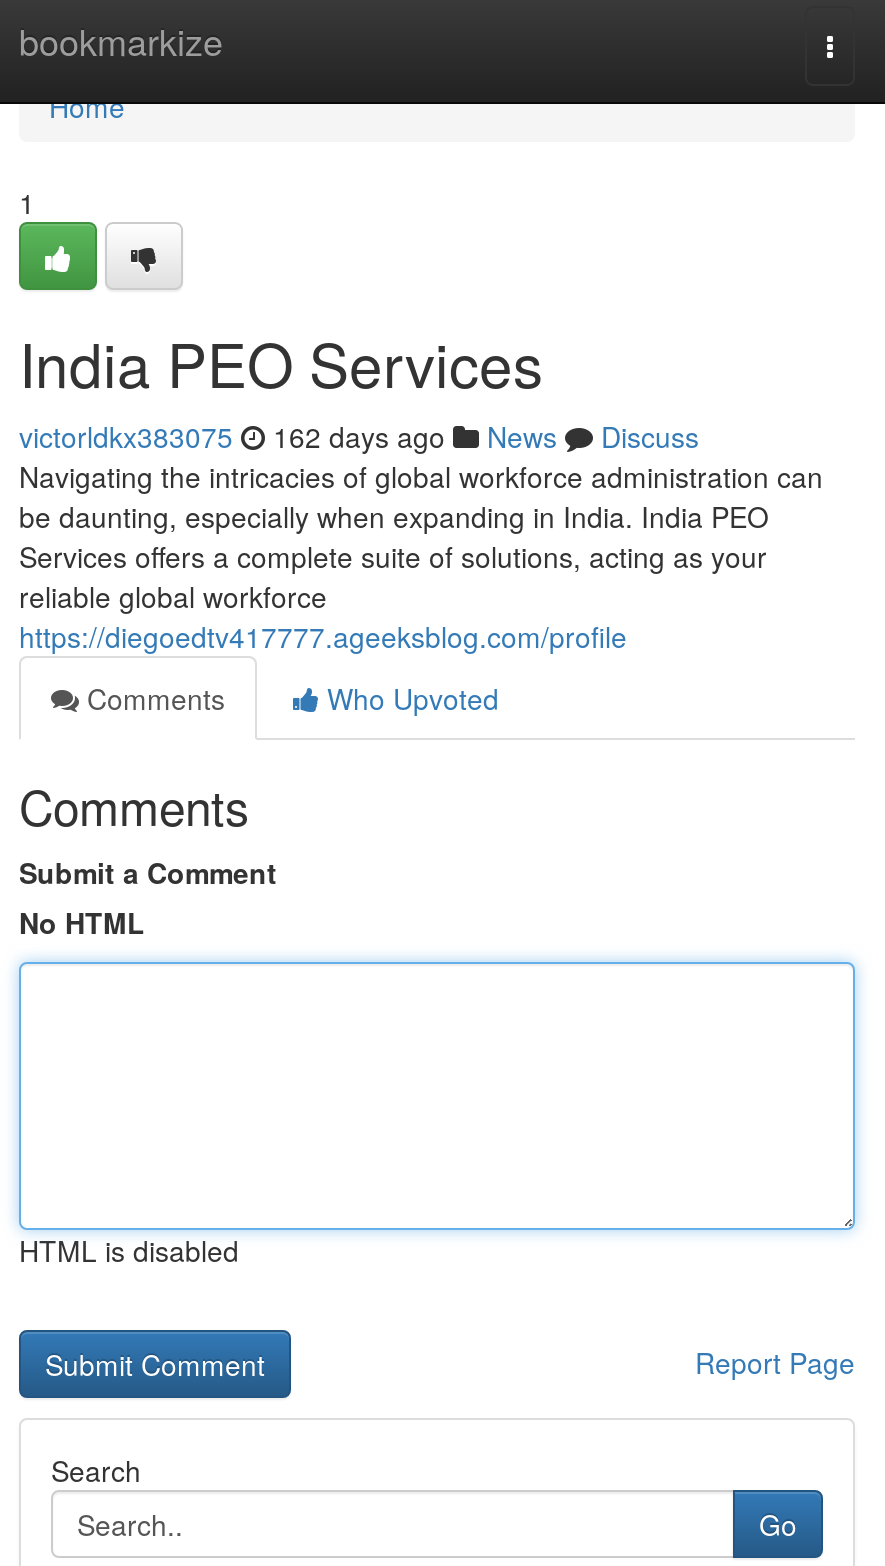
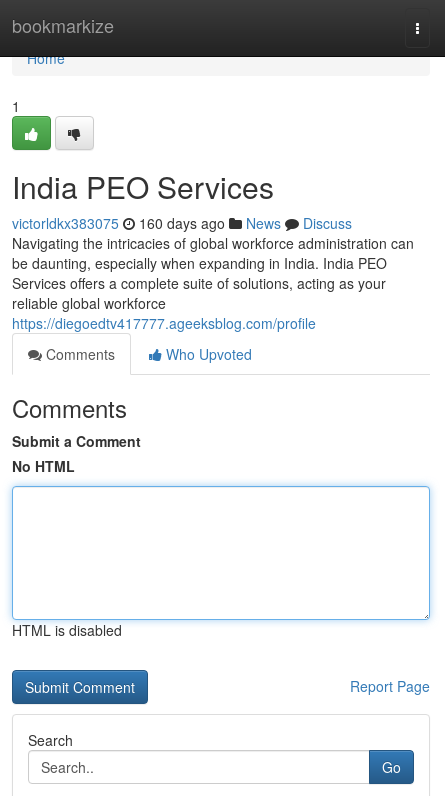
- victorldkx383075 162 days ago News Discuss
+ victorldkx383075 160 days ago News Discuss
